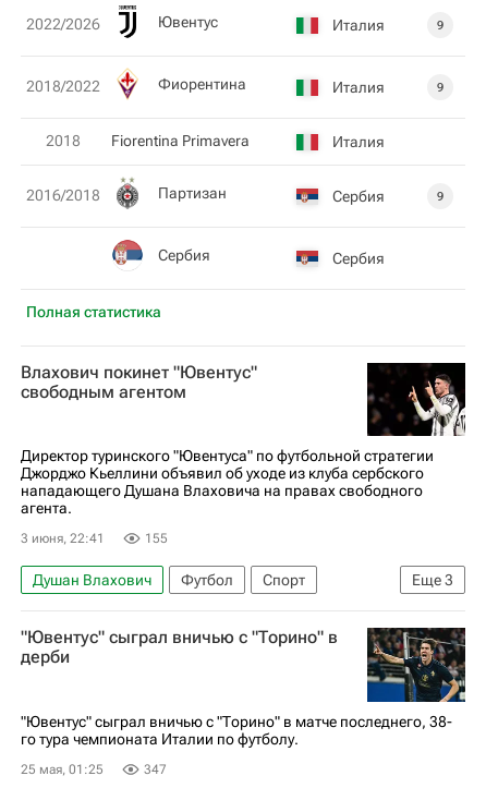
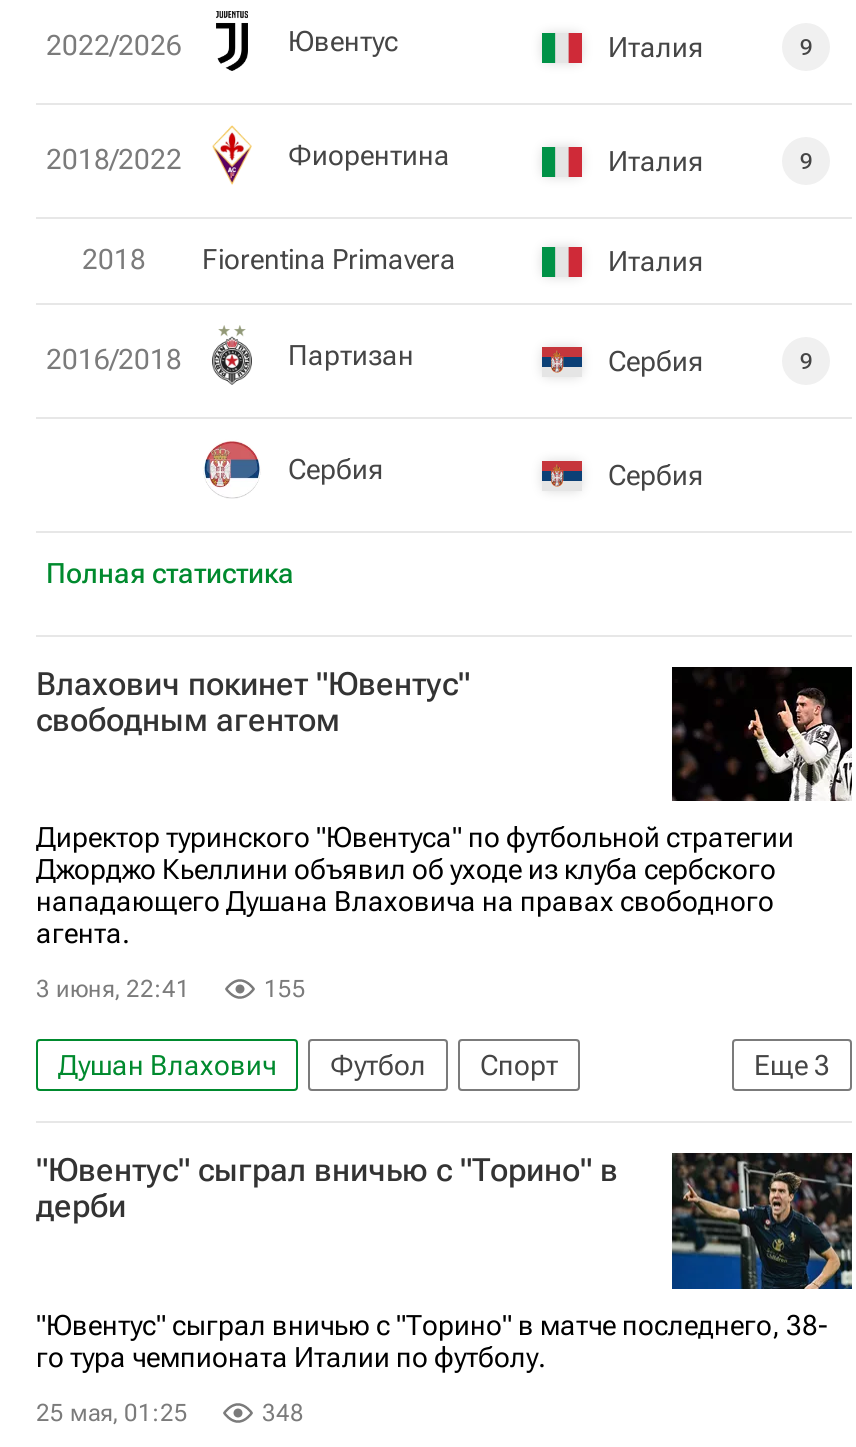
- 347
+ 348
